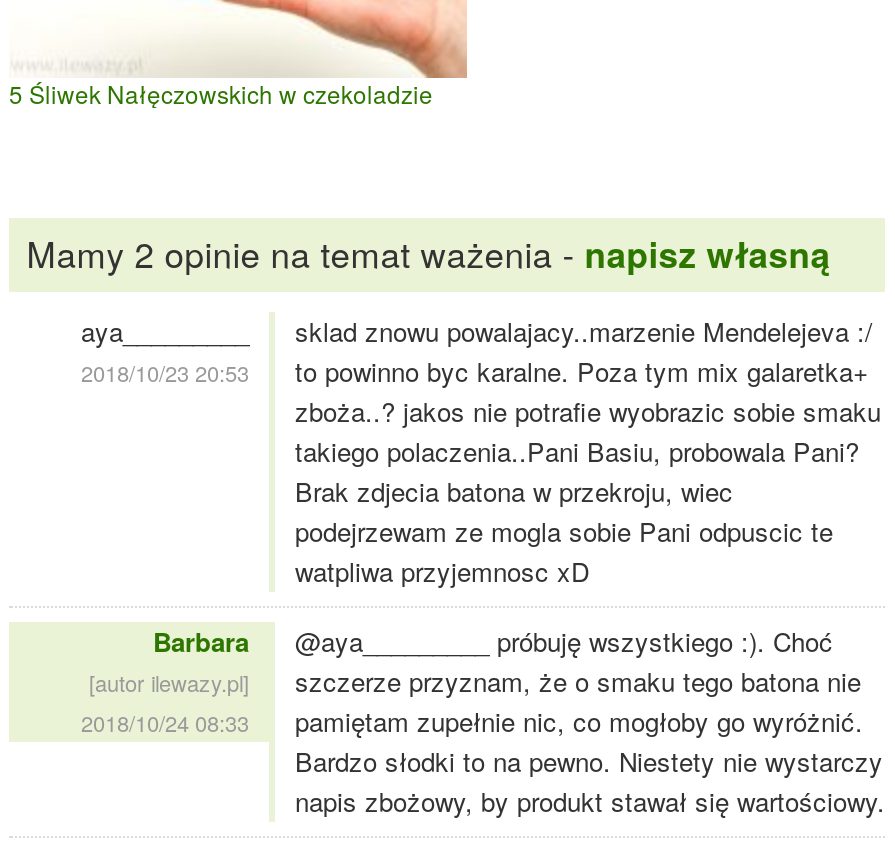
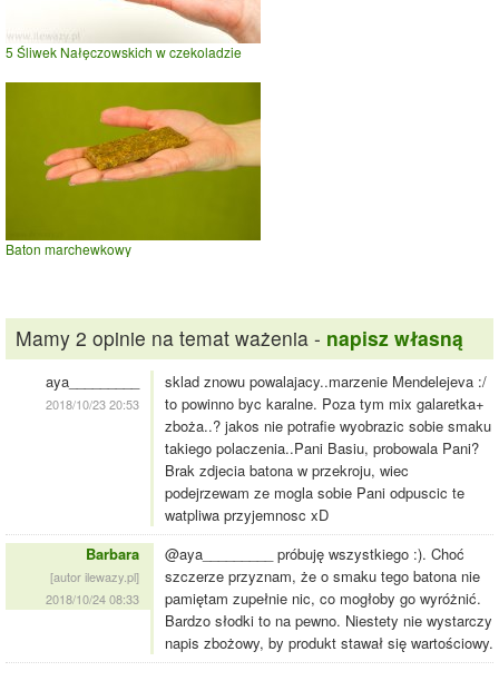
+ [image]
+ Baton marchewkowy
